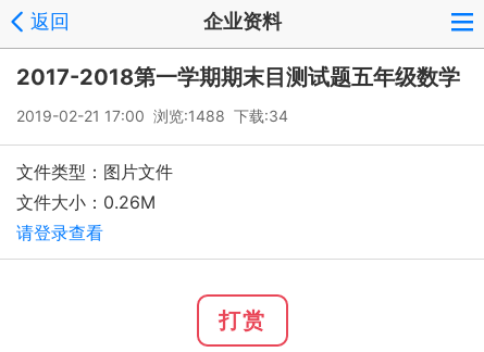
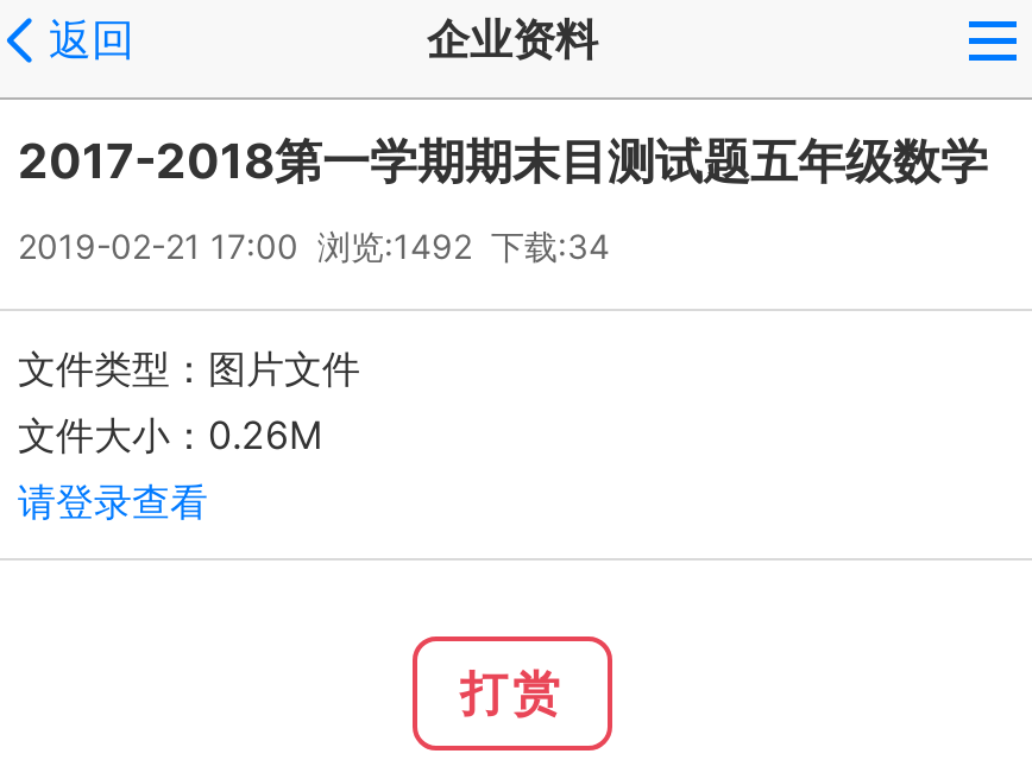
- 2019-02-21 17:00 浏览:1488下载:34
+ 2019-02-21 17:00 浏览:1492下载:34
